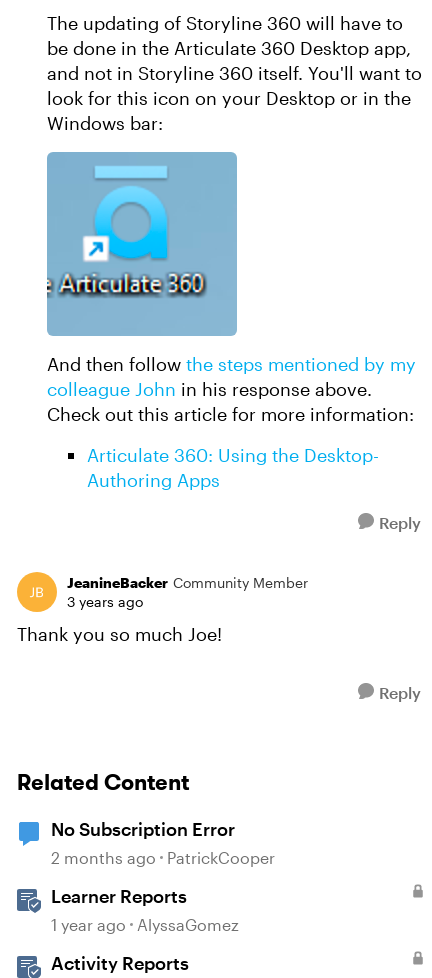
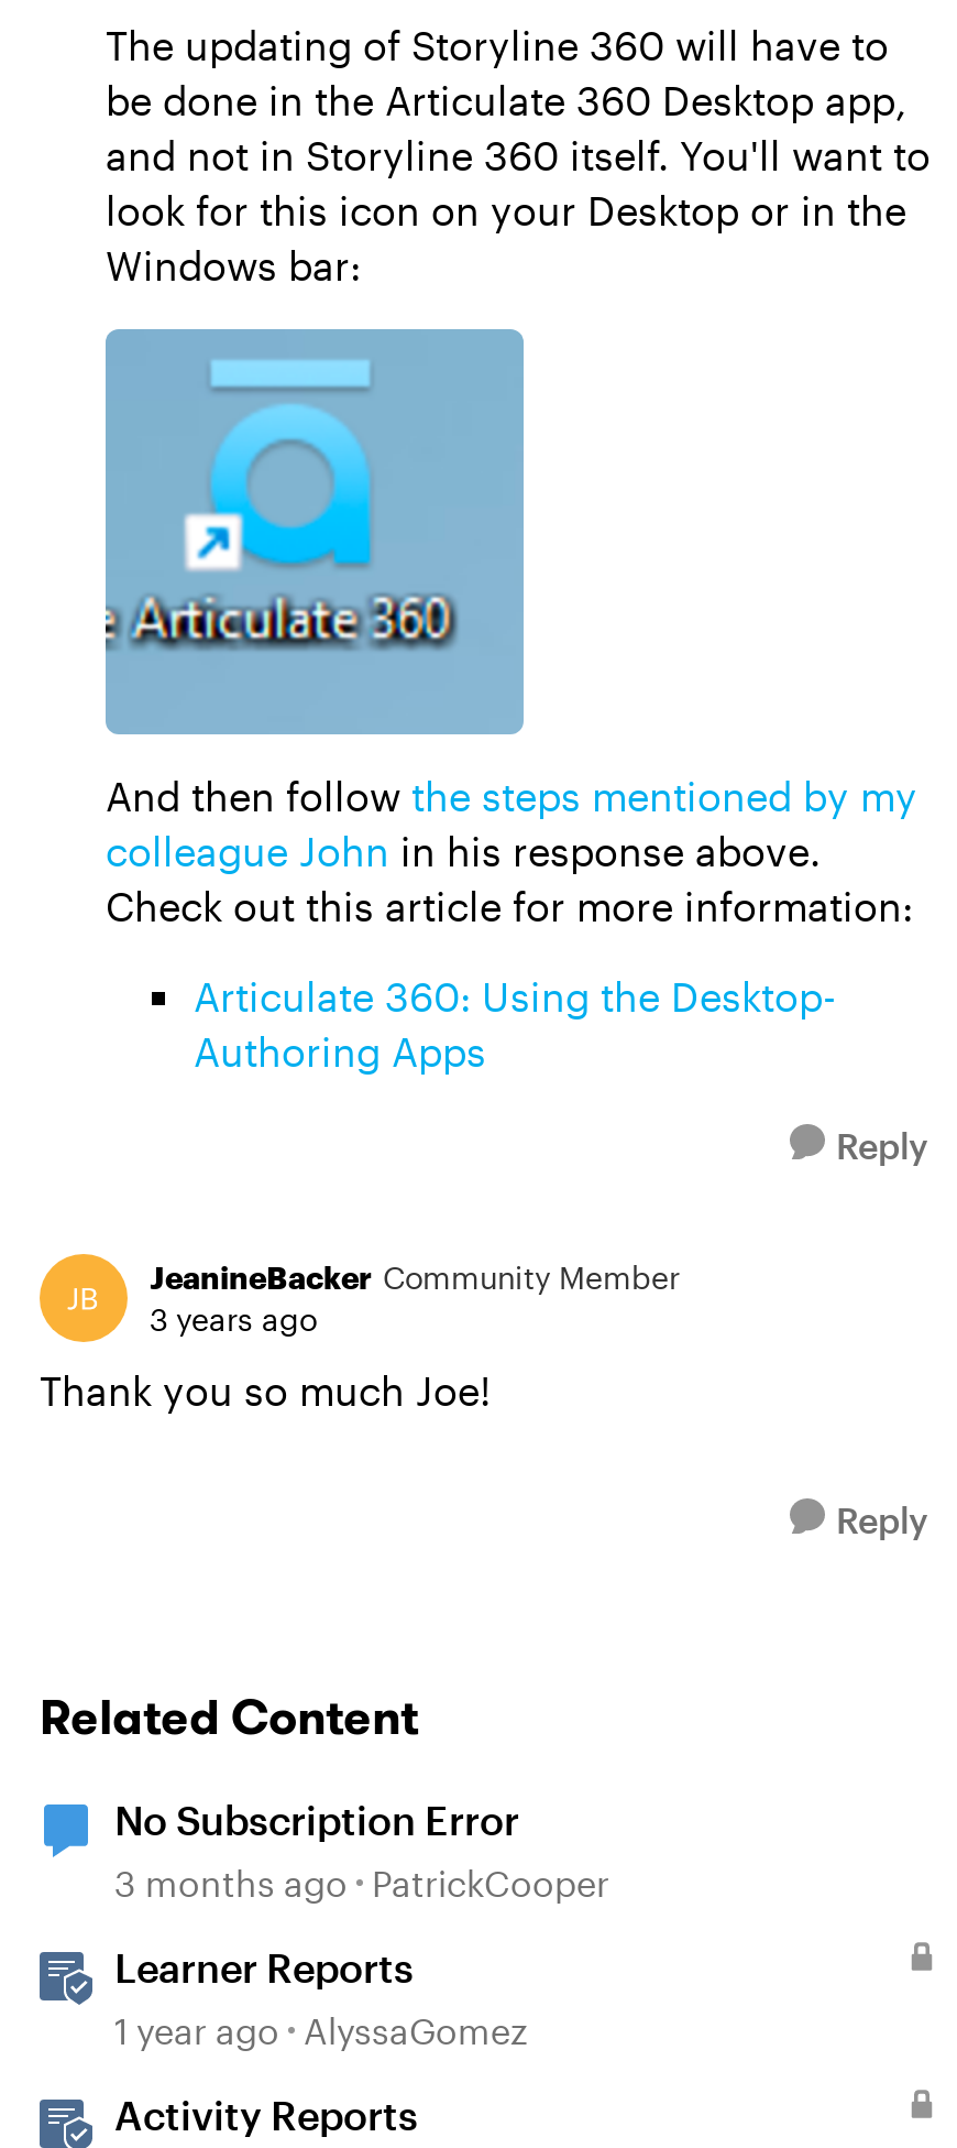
- 2 months ago PatrickCooper
+ 3 months ago PatrickCooper
